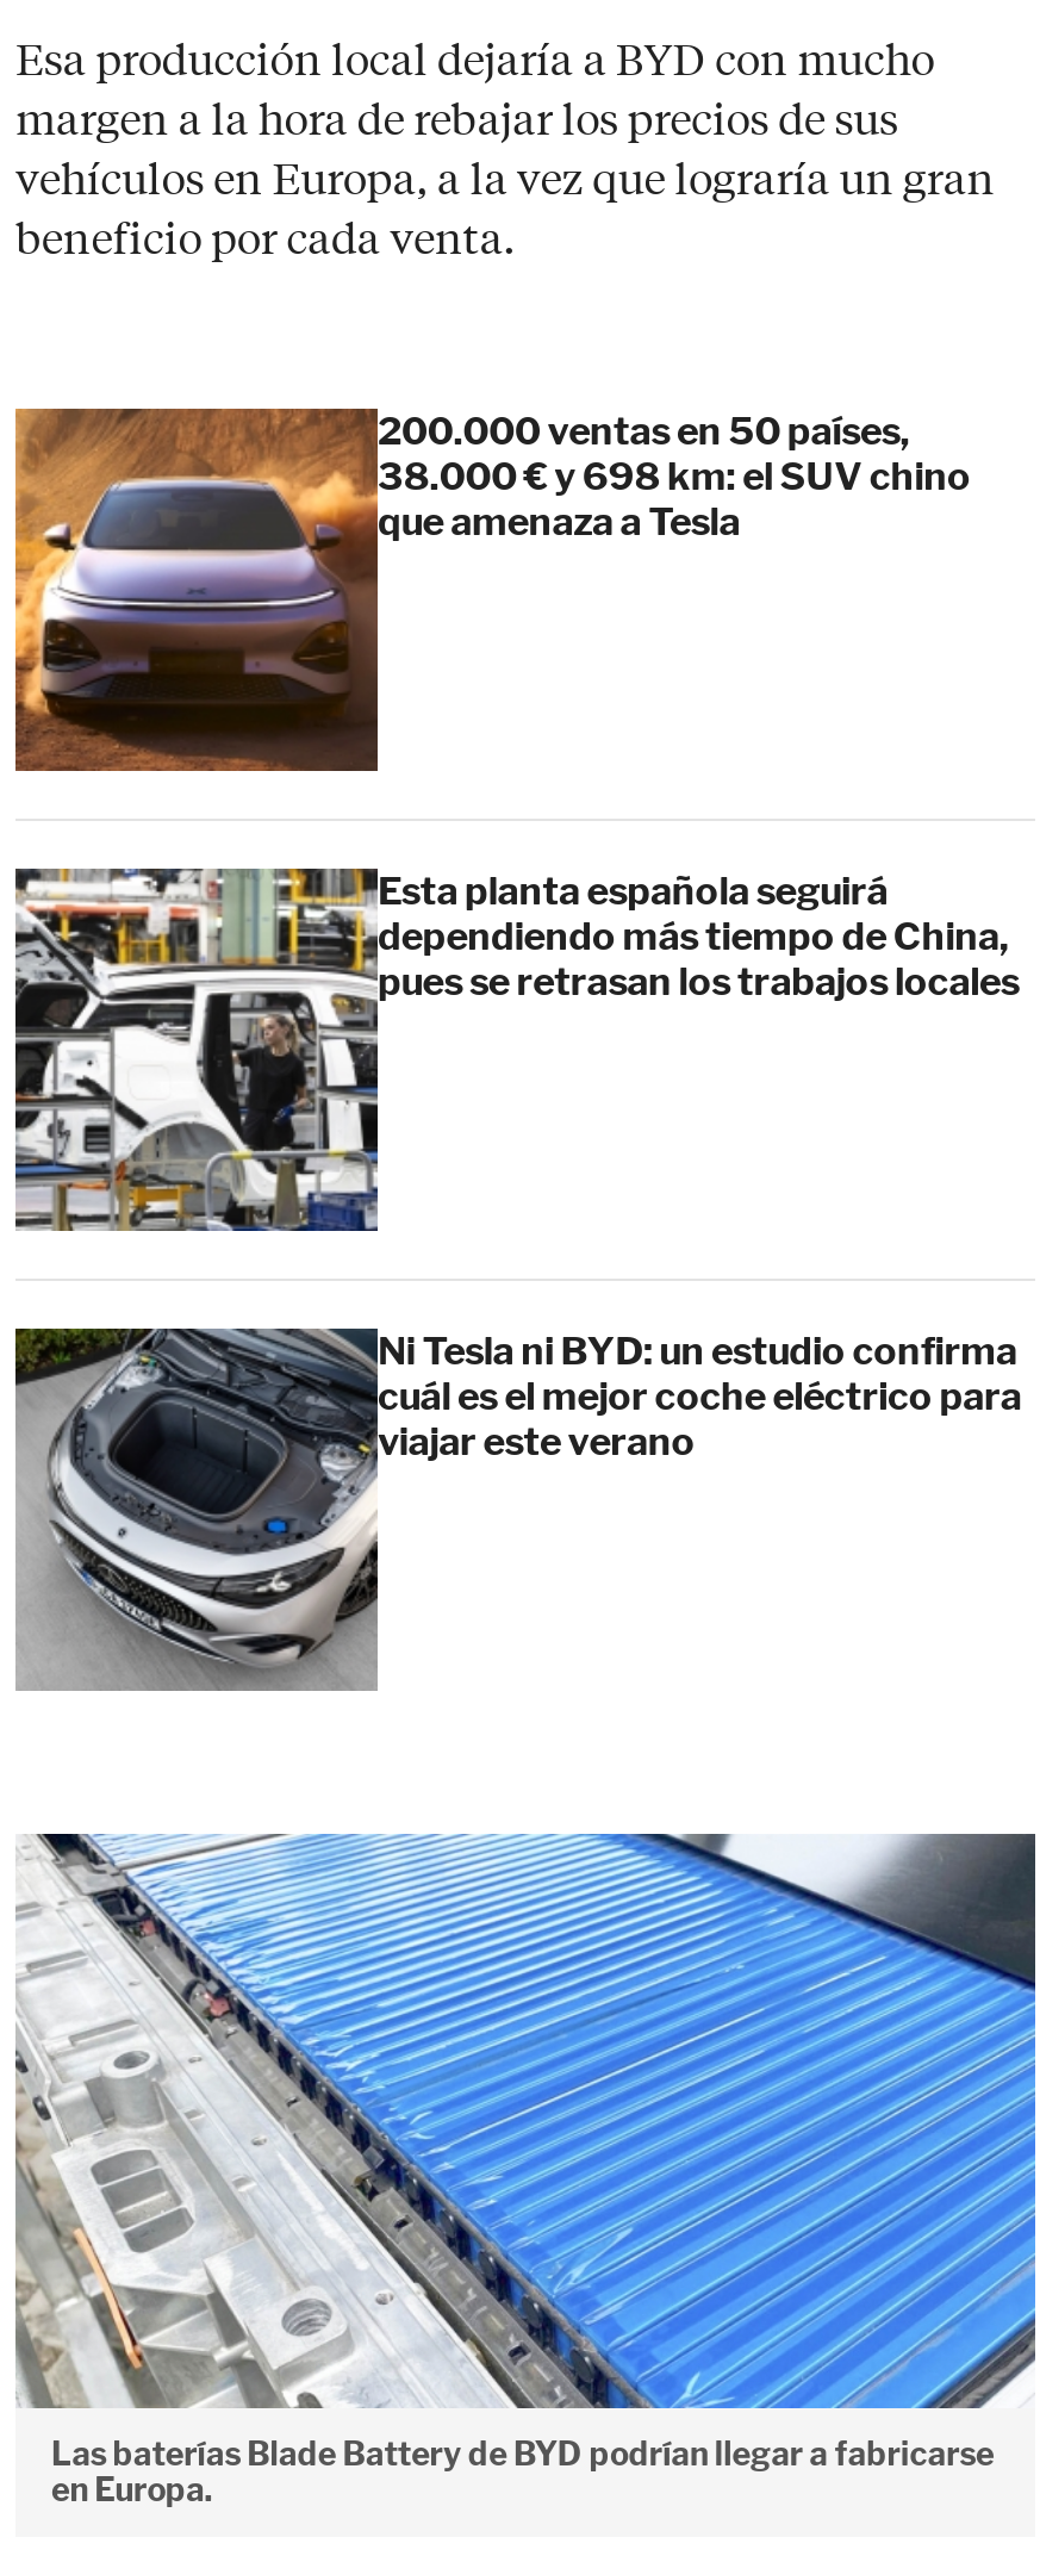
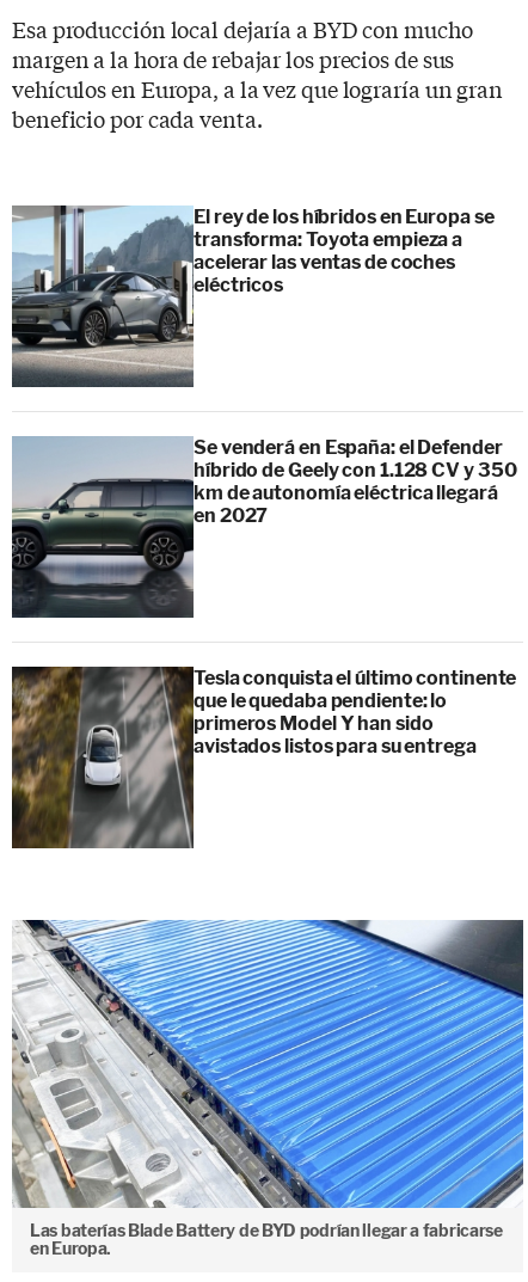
- [image]
- 200.000 ventas en 50 países,
- 38.000 € y 698 km: el SUV chino
- que amenaza a Tesla
+ [image]
+ El rey de los híbridos en Europa se
+ transforma: Toyota empieza a
+ acelerar las ventas de coches
+ eléctricos

- [image]
- Esta planta española seguirá
- dependiendo más tiempo de China,
- pues se retrasan los trabajos locales
+ [image]
+ Se venderá en España: el Defender
+ híbrido de Geely con 1.128 CV y 350
+ km de autonomía eléctrica llegará
+ en 2027

- [image]
- Ni Tesla ni BYD: un estudio confirma
- cuál es el mejor coche eléctrico para
- viajar este verano
+ [image]
+ Tesla conquista el último continente
+ que le quedaba pendiente: lo
+ primeros Model Y han sido
+ avistados listos para su entrega
